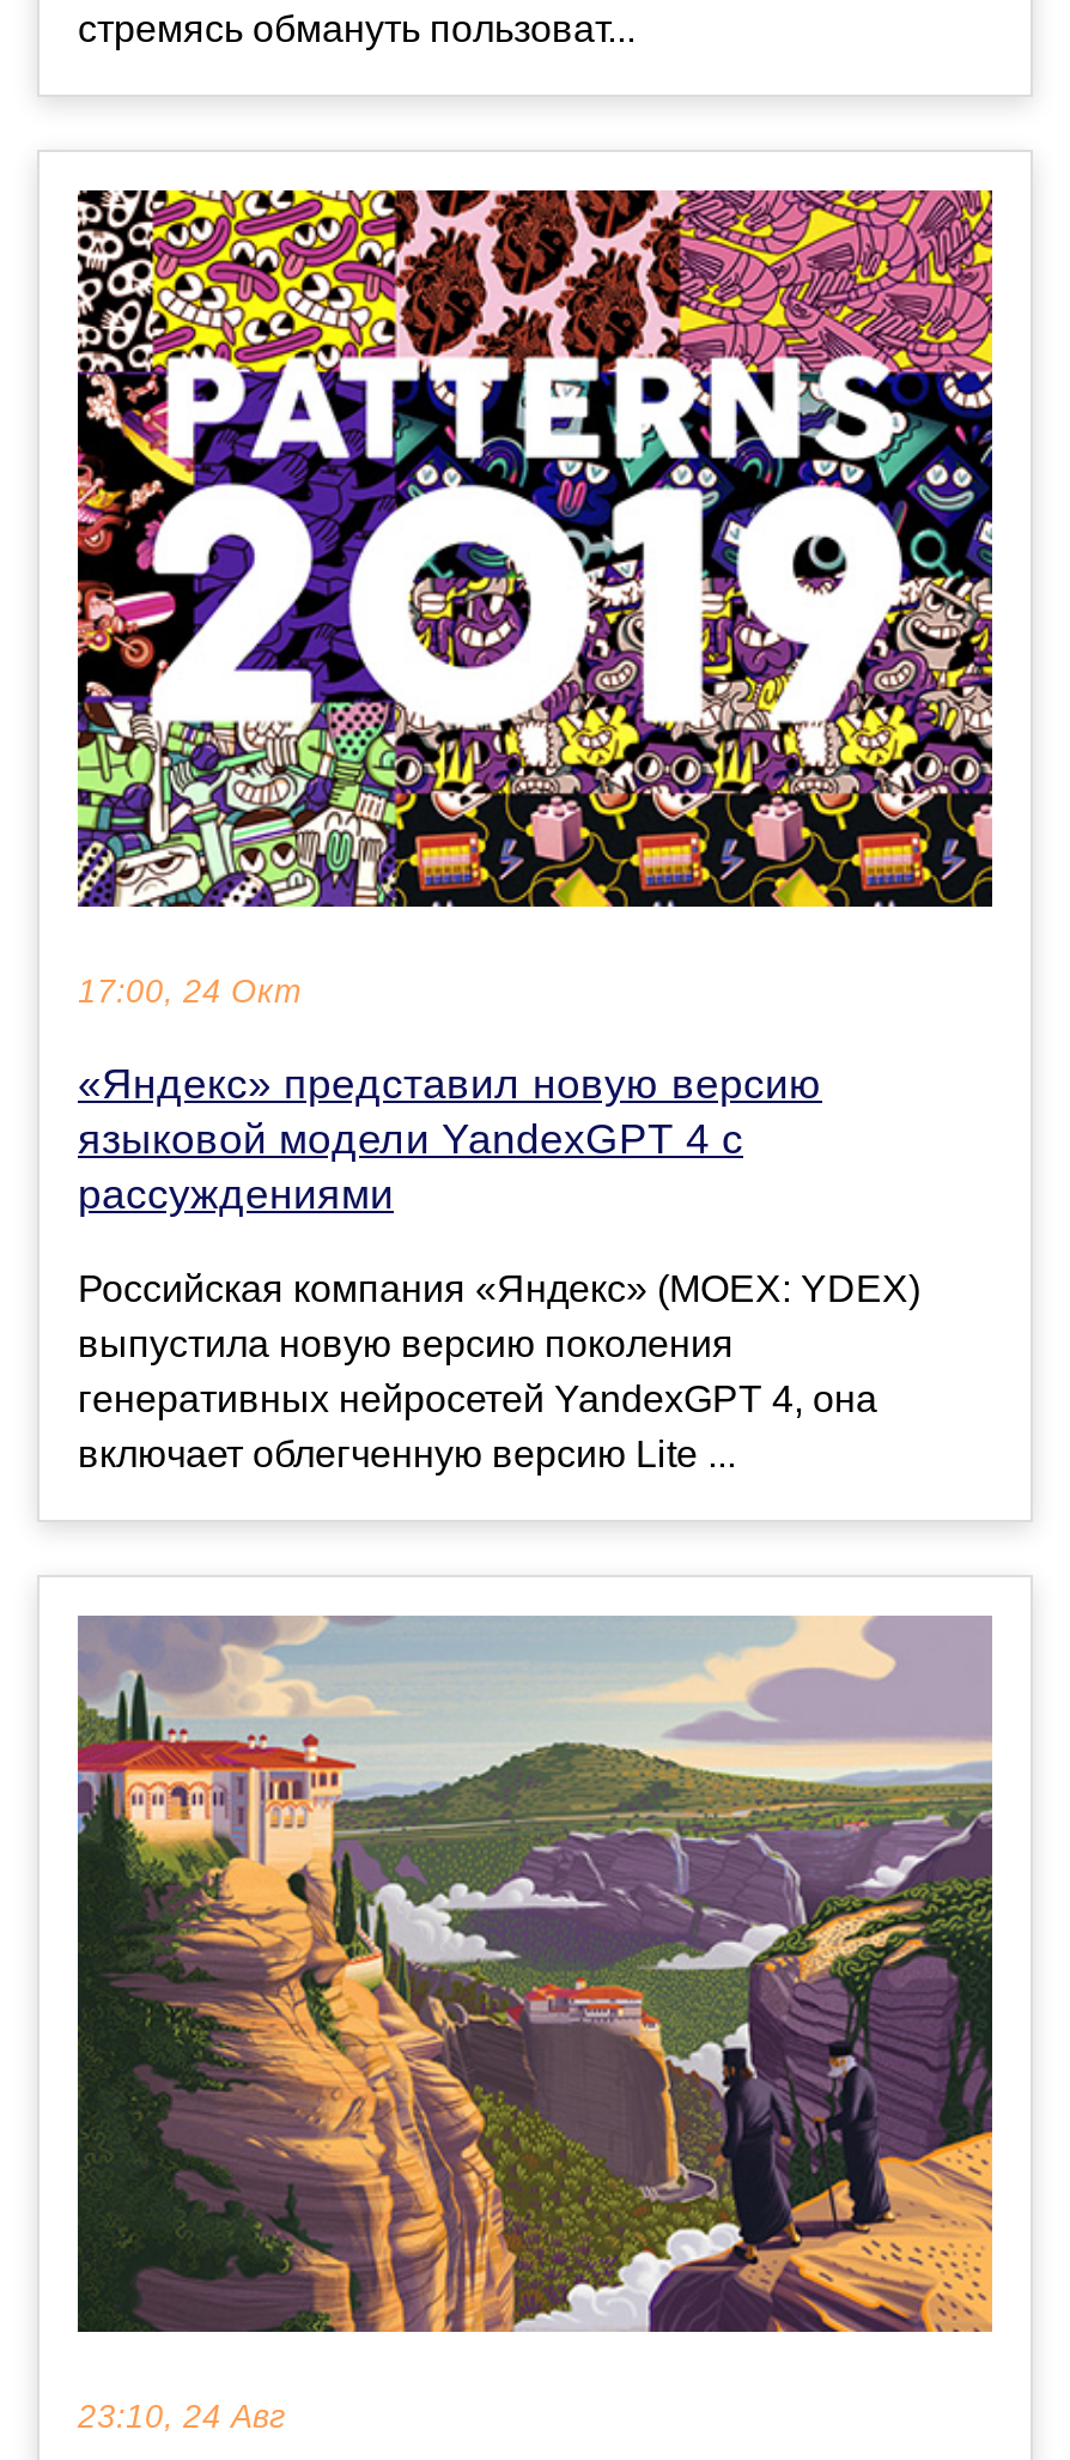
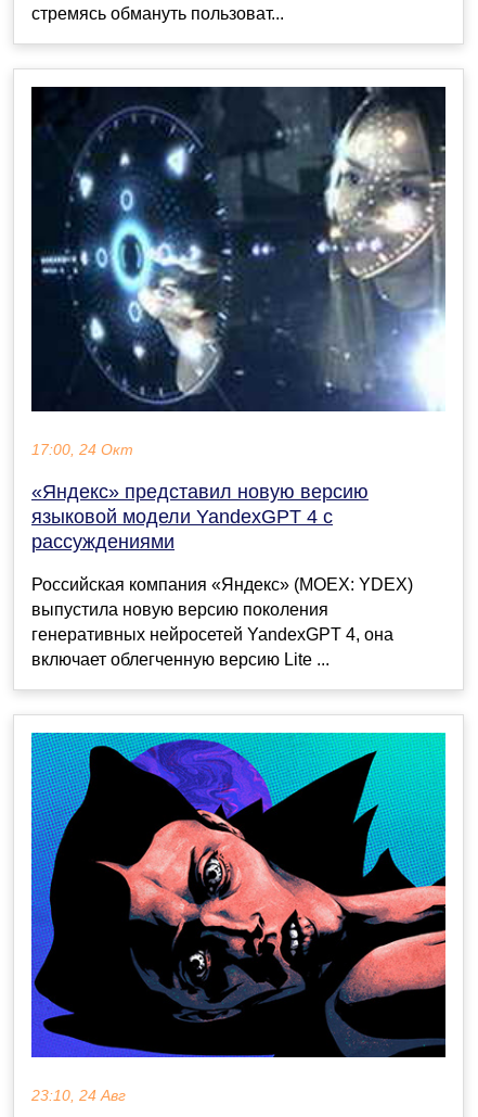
- [image]
+ [image]

- [image]
+ [image]
